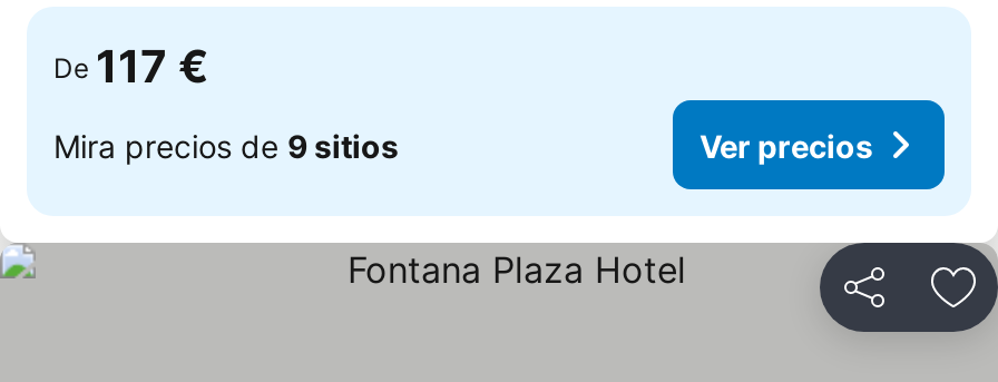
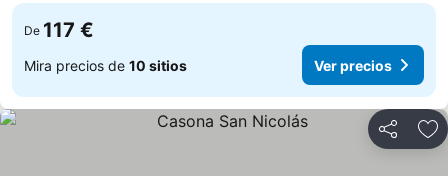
- Mira precios de 9 sitios
+ Mira precios de 10 sitios
